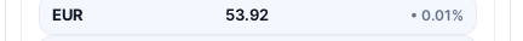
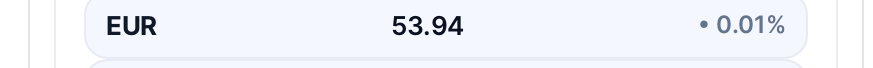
- 53.92
+ 53.94
